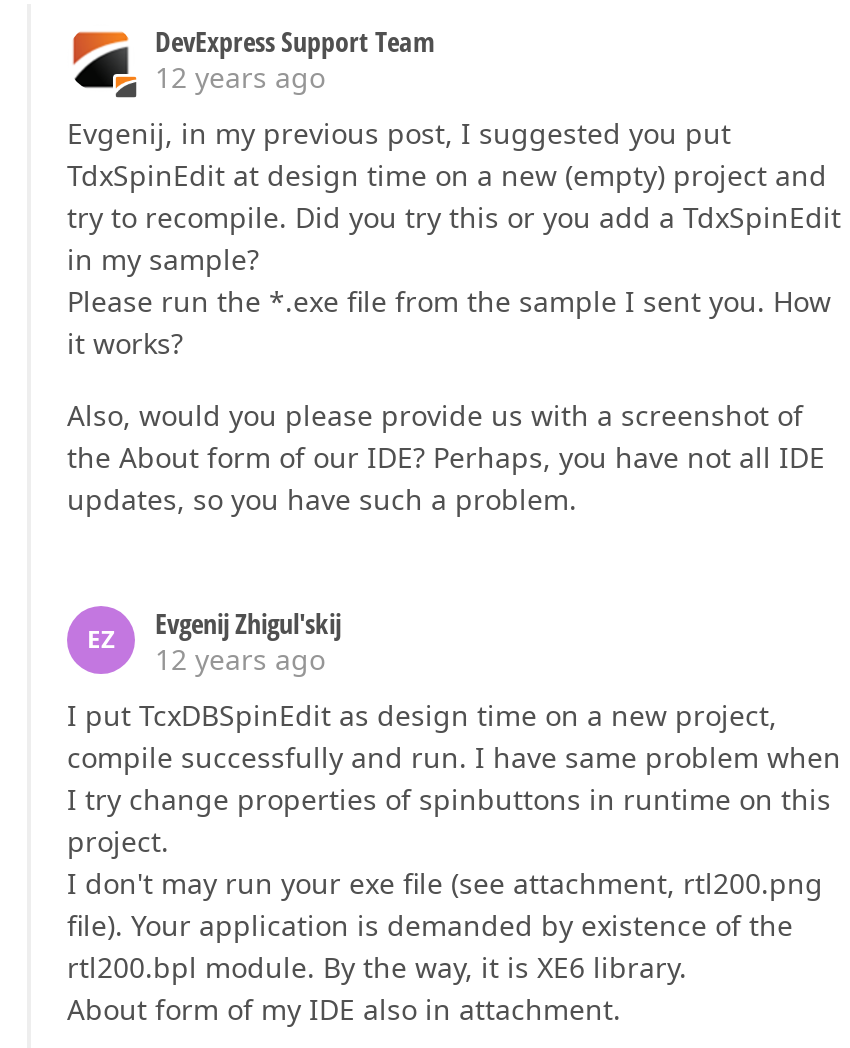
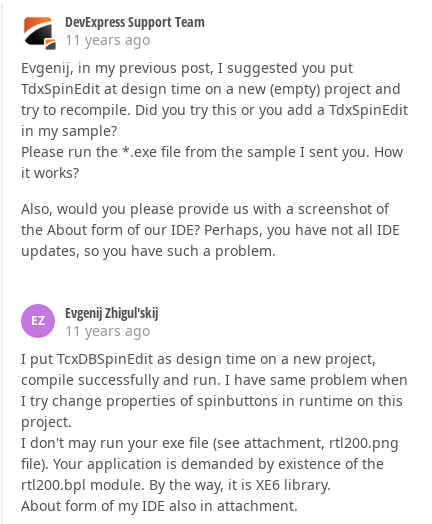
- 12 years ago
+ 11 years ago

- 12 years ago
+ 11 years ago
